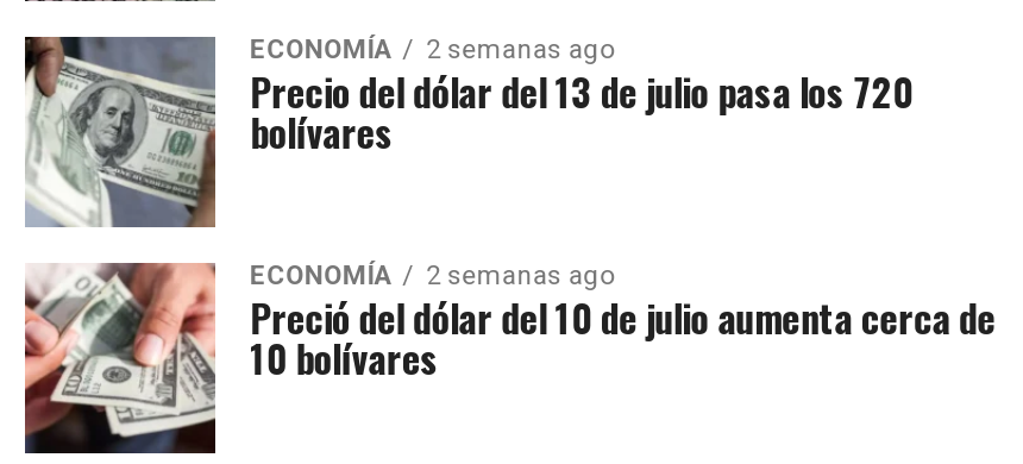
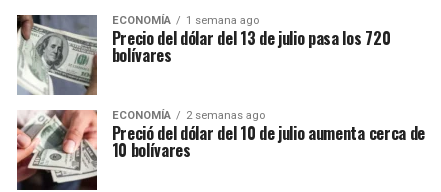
- ECONOMÍA 2 semanas ago
+ ECONOMÍA 1 semana ago
